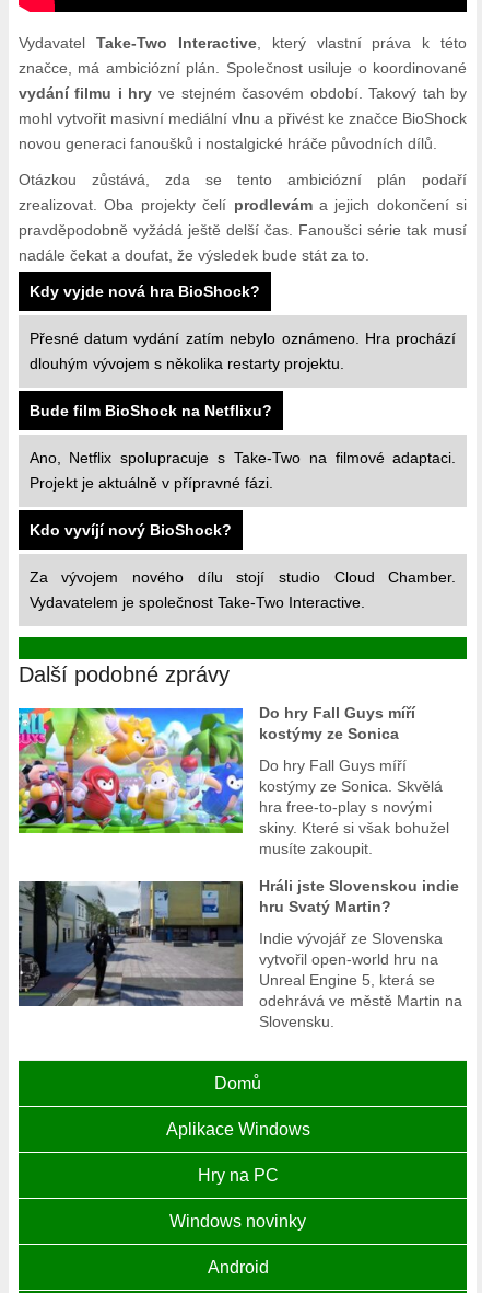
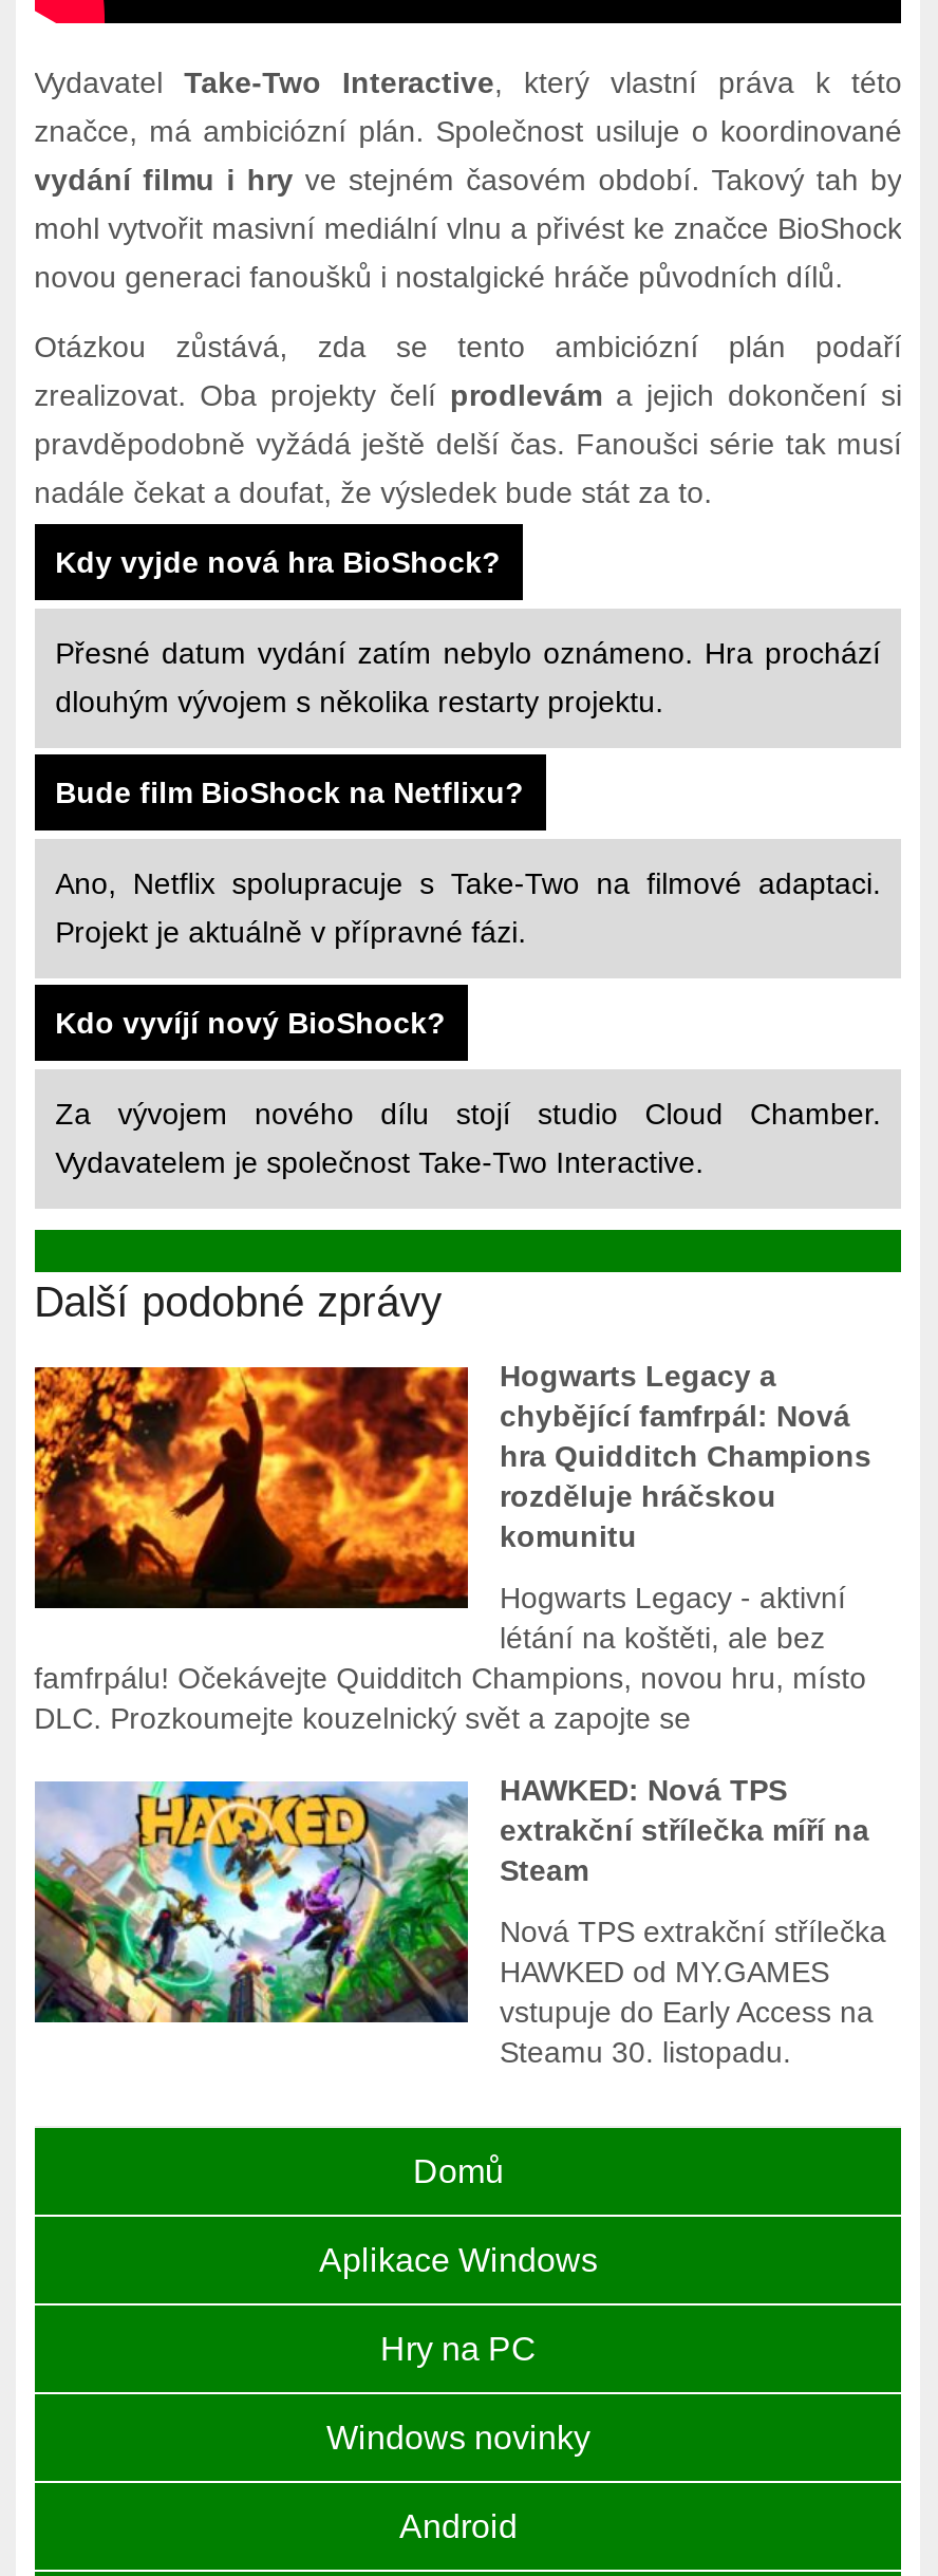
- [image]
- Do hry Fall Guys míří
- kostýmy ze Sonica
+ [image]
+ Hogwarts Legacy a
+ chybějící famfrpál: Nová
+ hra Quidditch Champions
+ rozděluje hráčskou
+ komunitu

- Do hry Fall Guys míří
- kostýmy ze Sonica. Skvělá
- hra free-to-play s novými
- skiny. Které si však bohužel
- musíte zakoupit.
+ Hogwarts Legacy - aktivní
+ létání na koštěti, ale bez
+ famfrpálu! Očekávejte Quidditch Champions, novou hru, místo
+ DLC. Prozkoumejte kouzelnický svět a zapojte se

- [image]
- Hráli jste Slovenskou indie
- hru Svatý Martin?
+ [image]
+ HAWKED: Nová TPS
+ extrakční střílečka míří na
+ Steam

- Indie vývojář ze Slovenska
- vytvořil open-world hru na
- Unreal Engine 5, která se
- odehrává ve městě Martin na
- Slovensku.
+ Nová TPS extrakční střílečka
+ HAWKED od MY.GAMES
+ vstupuje do Early Access na
+ Steamu 30. listopadu.
